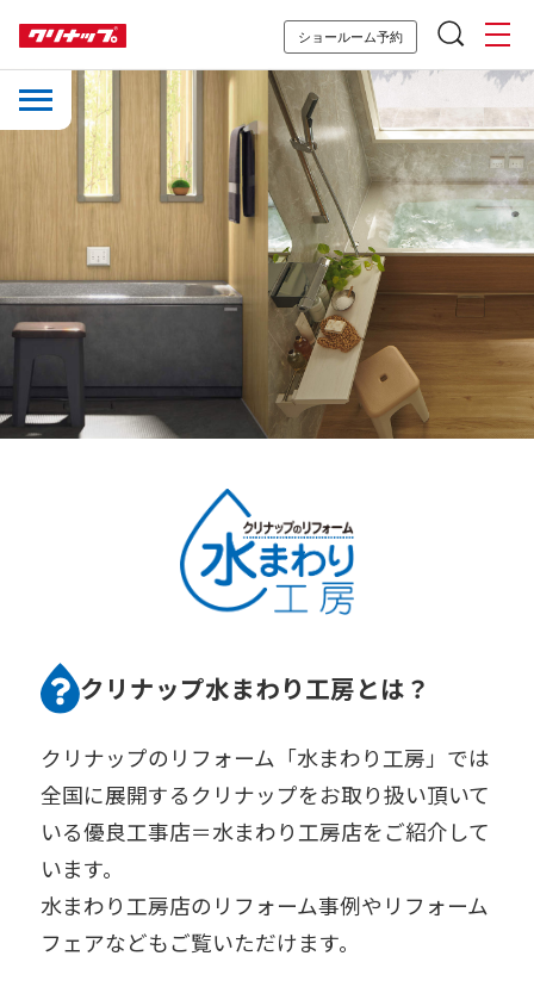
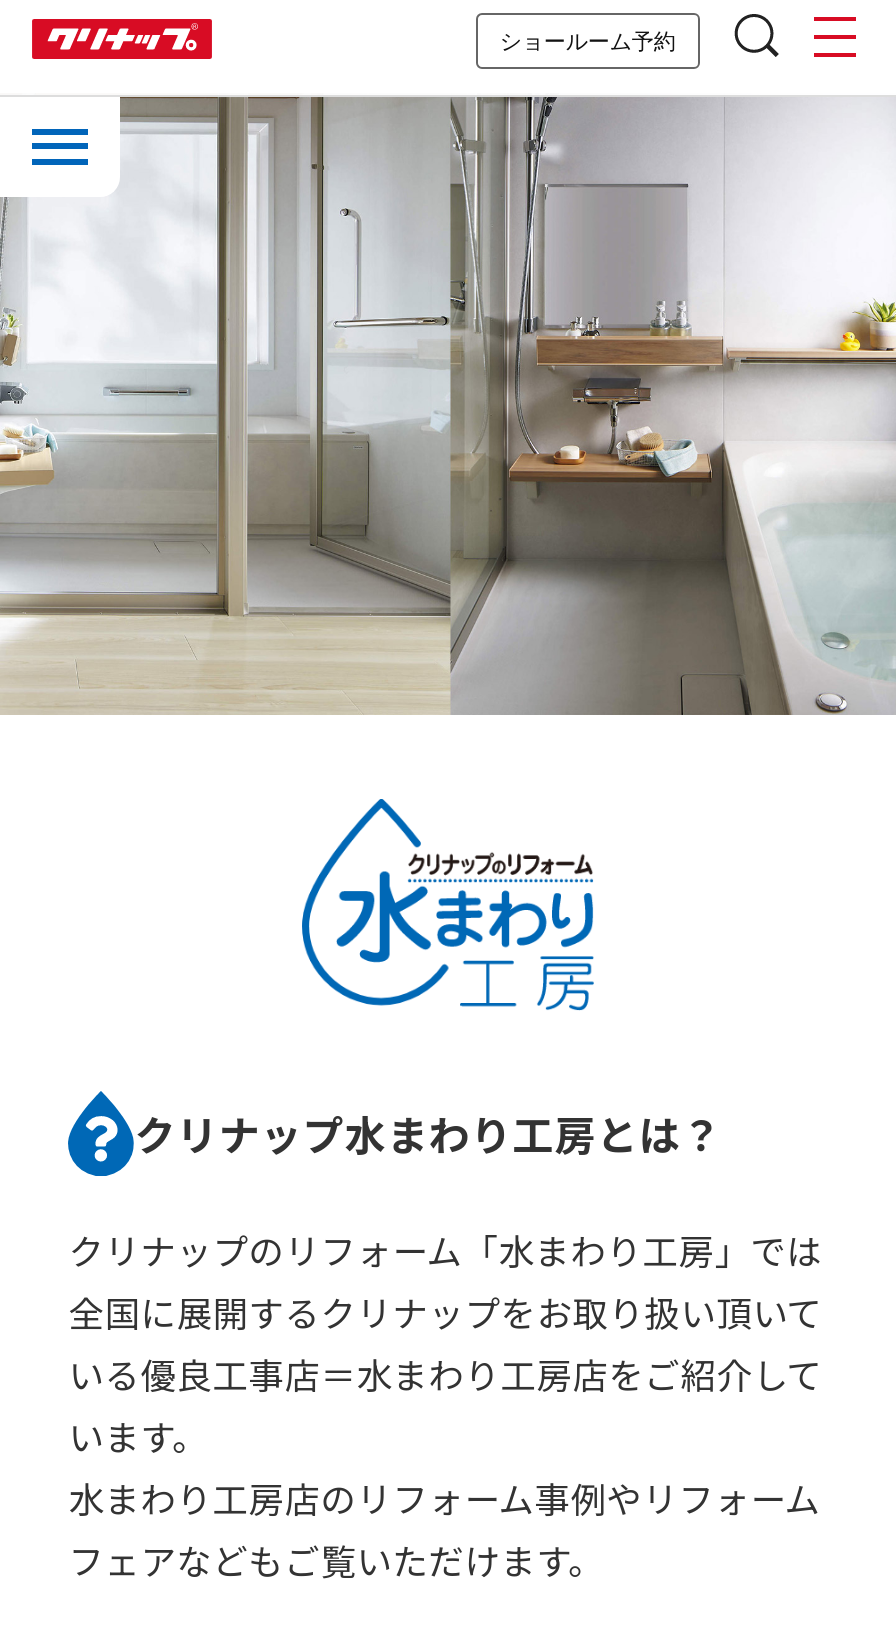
- [image]
+ [image]
